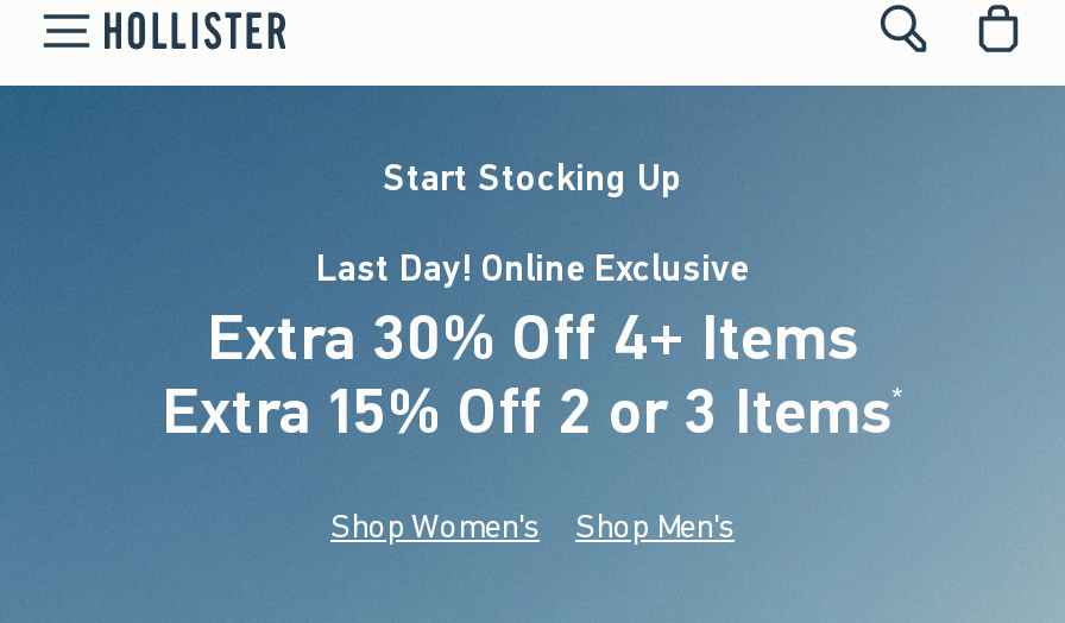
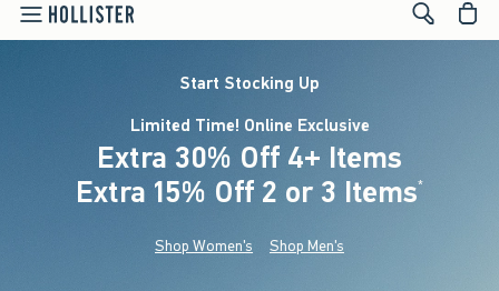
- Last Day! Online Exclusive
+ Limited Time! Online Exclusive
